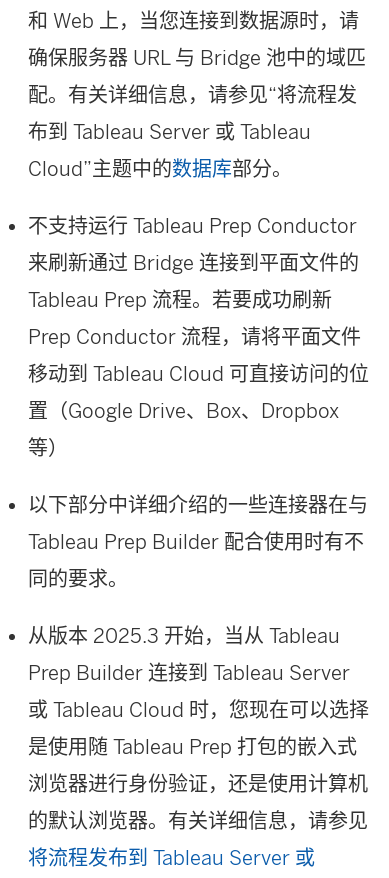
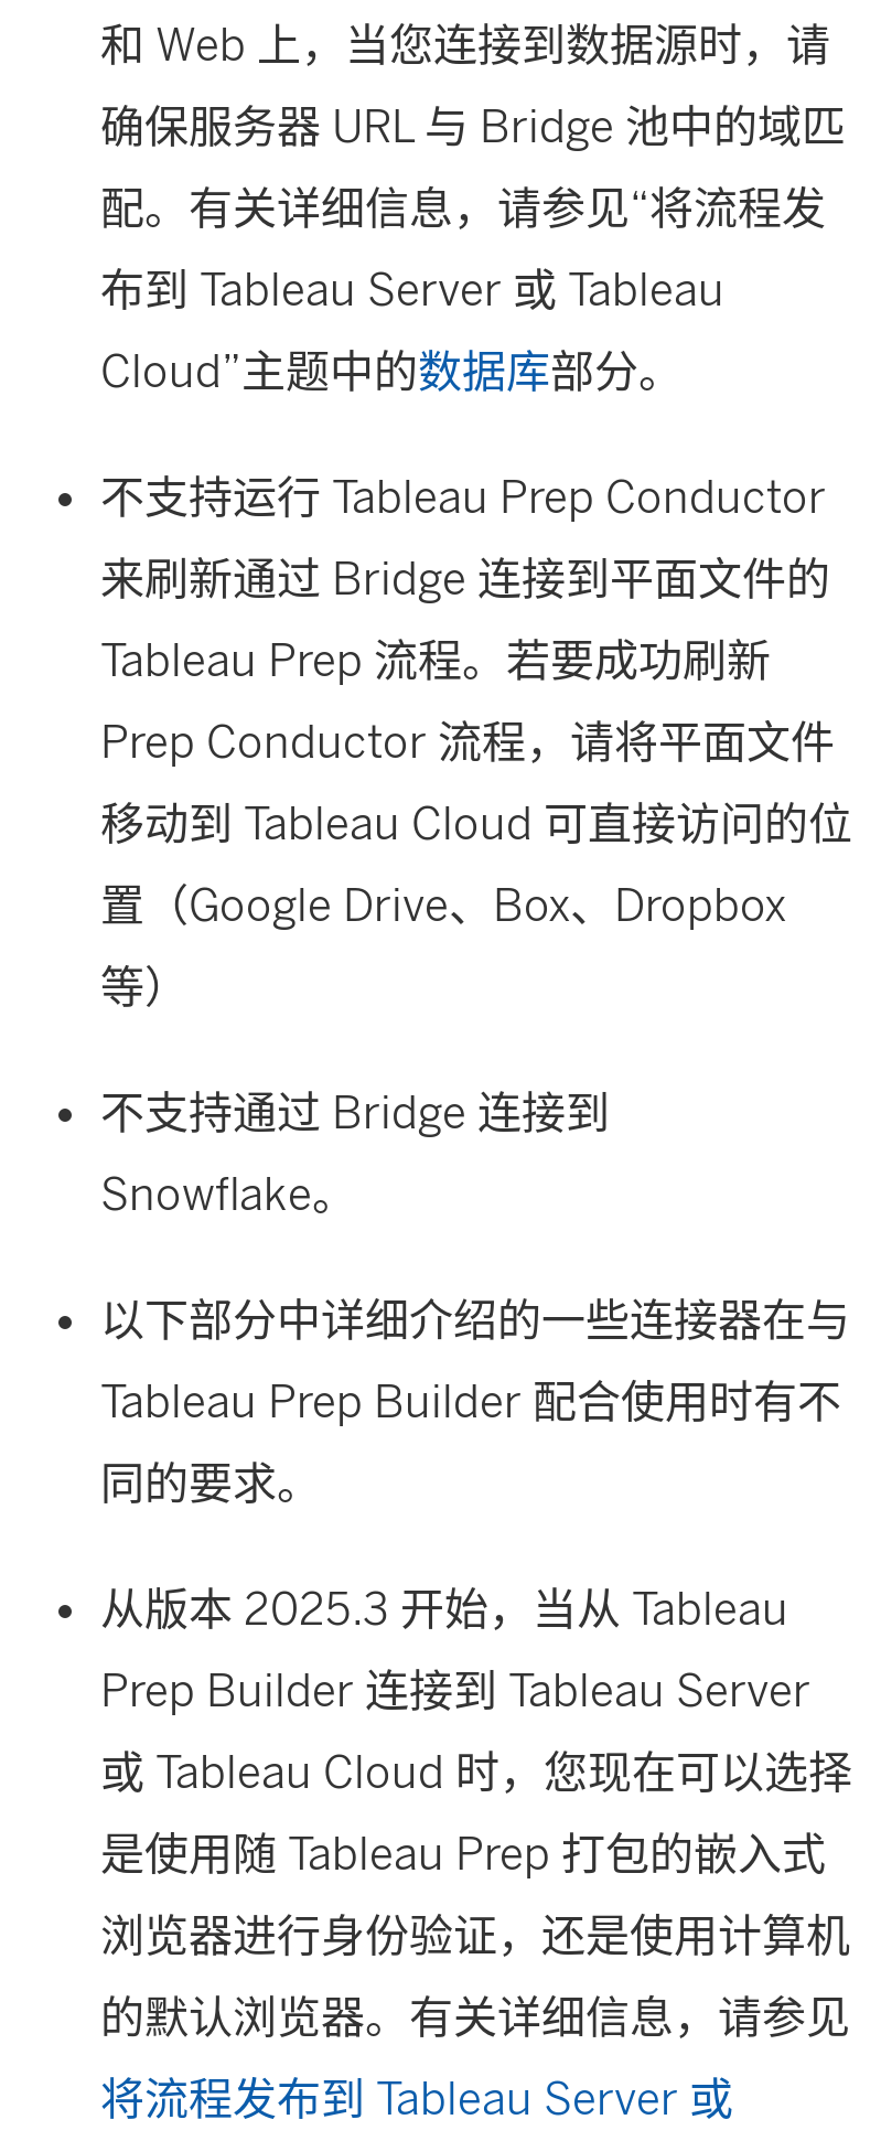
+ 不支持通过 Bridge 连接到
+ Snowflake。
